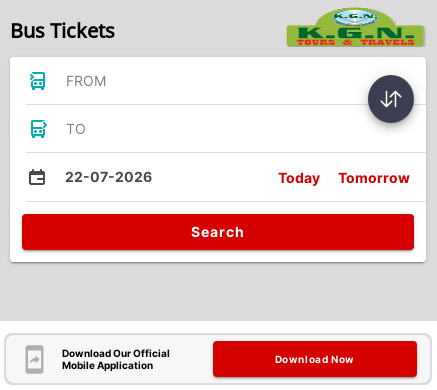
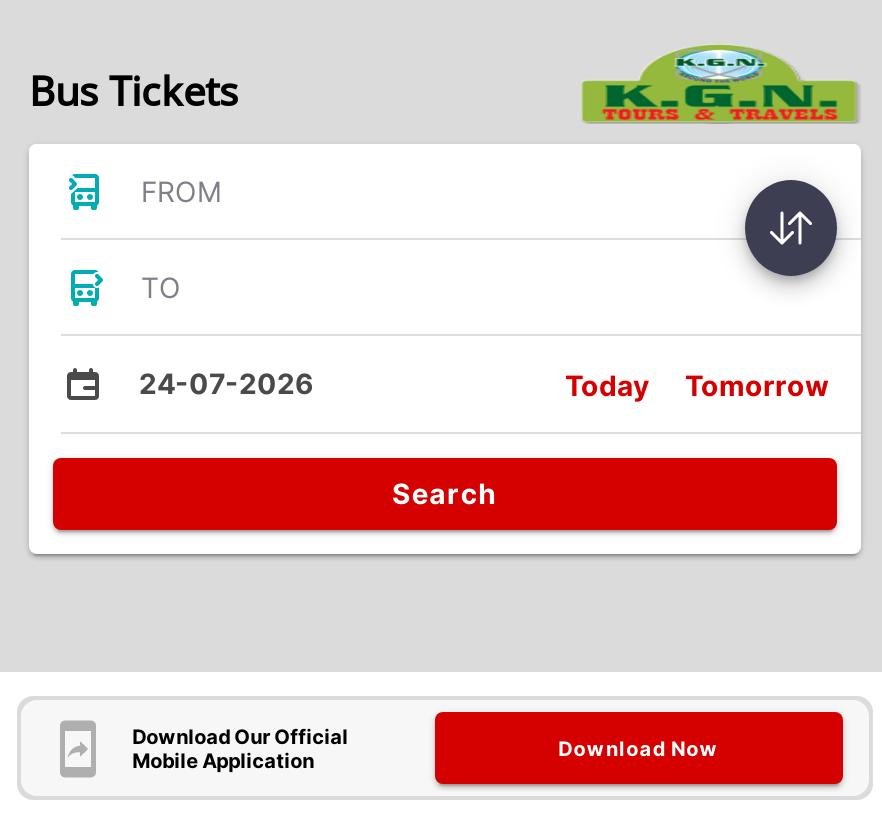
- 22-07-2026
+ 24-07-2026
